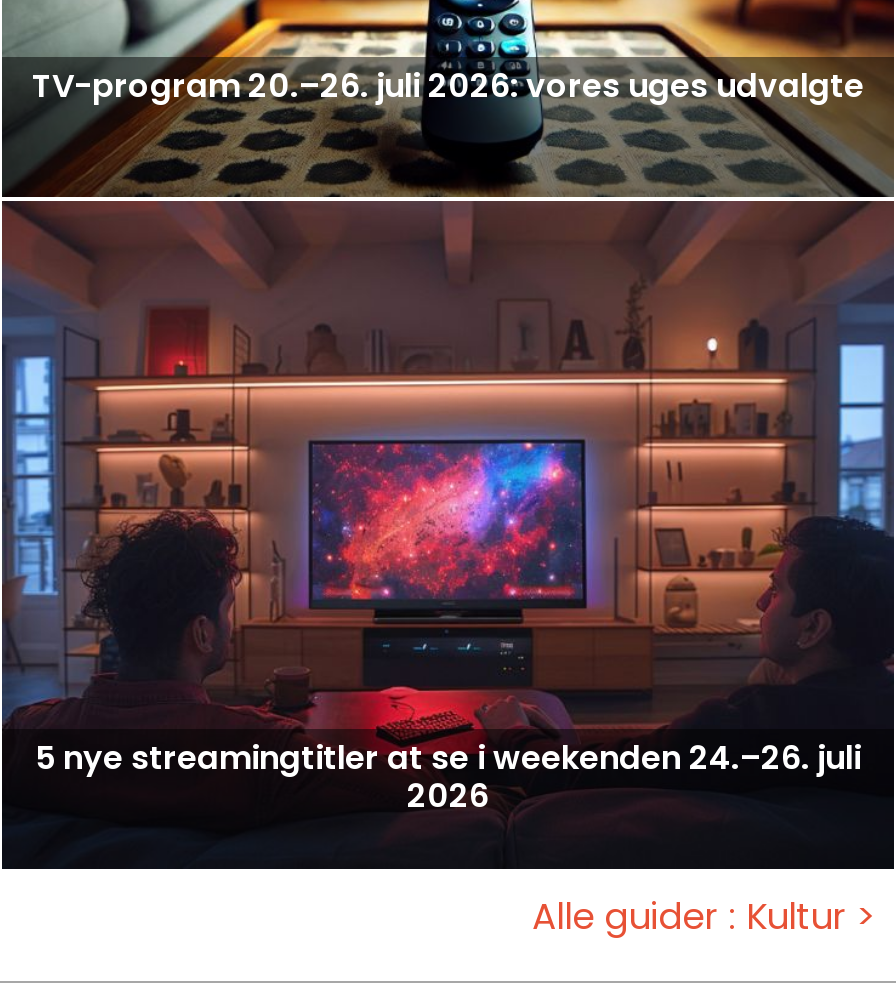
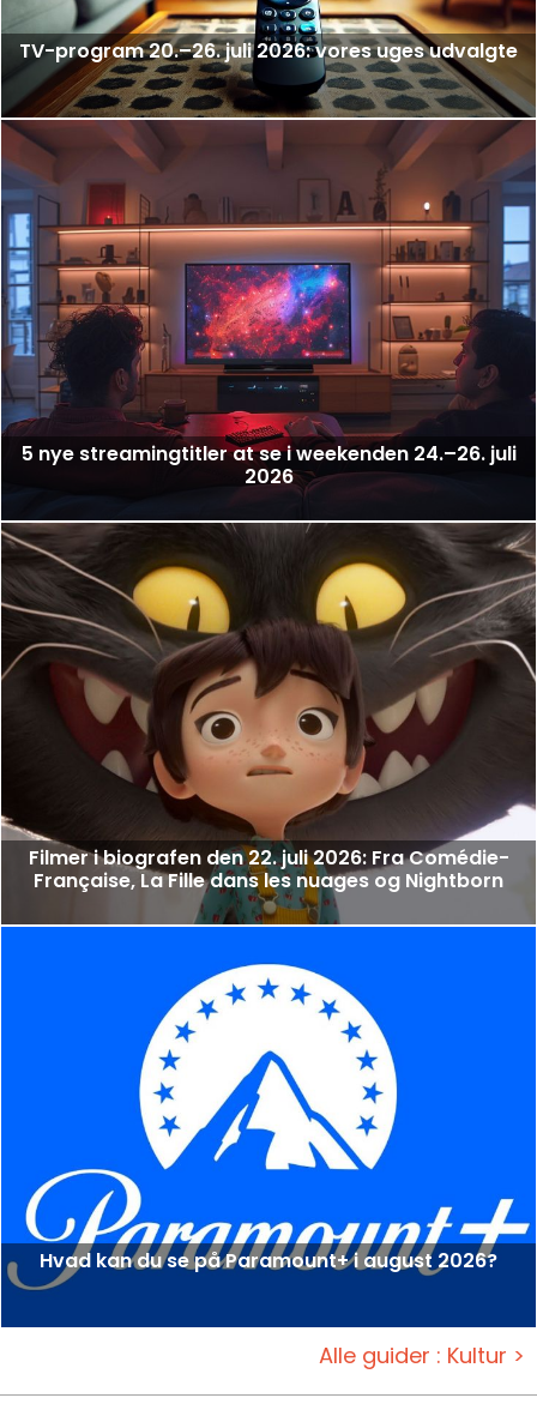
+ [image]
+ Filmer i biografen den 22. juli 2026: Fra Comédie-
+ Française, La Fille dans les nuages og Nightborn

+ Hvad kan du se på Paramount+ i august 2026?
